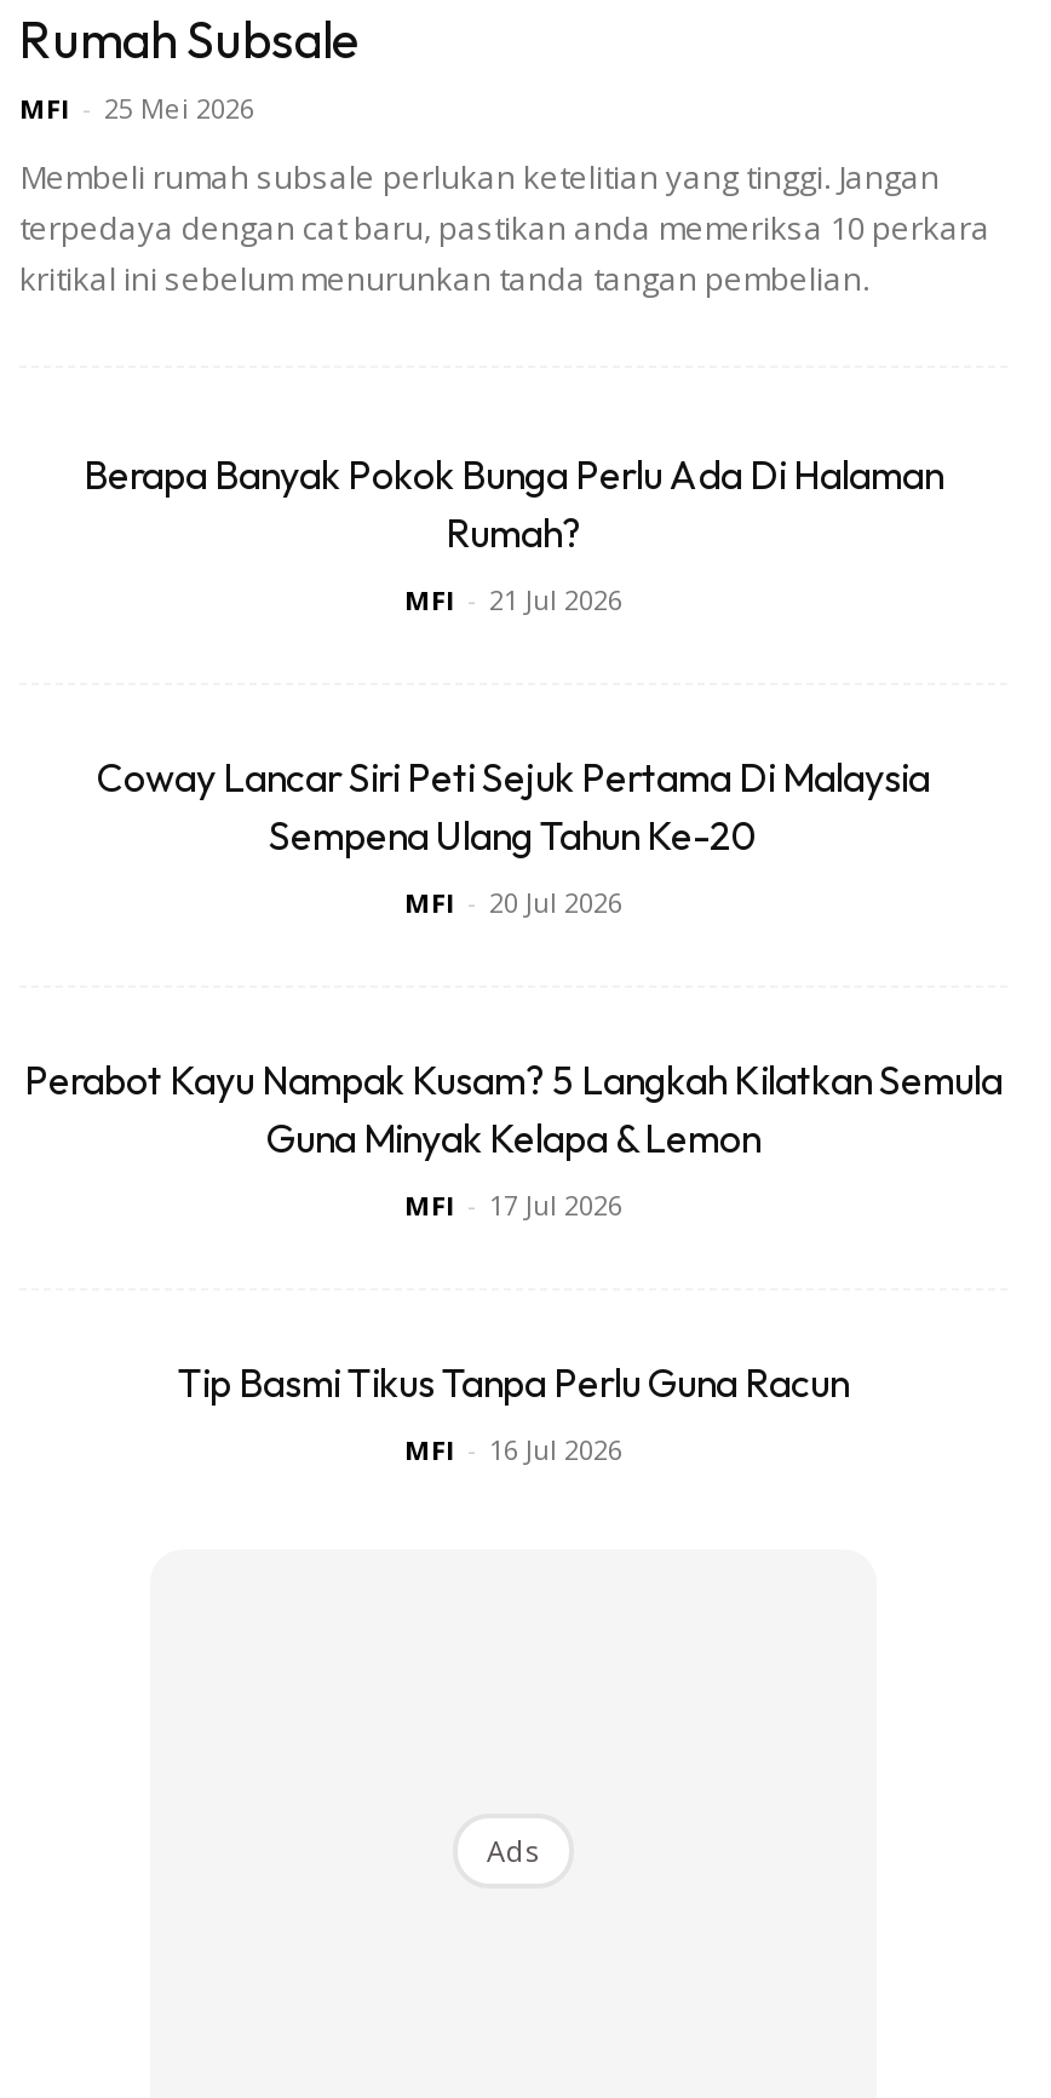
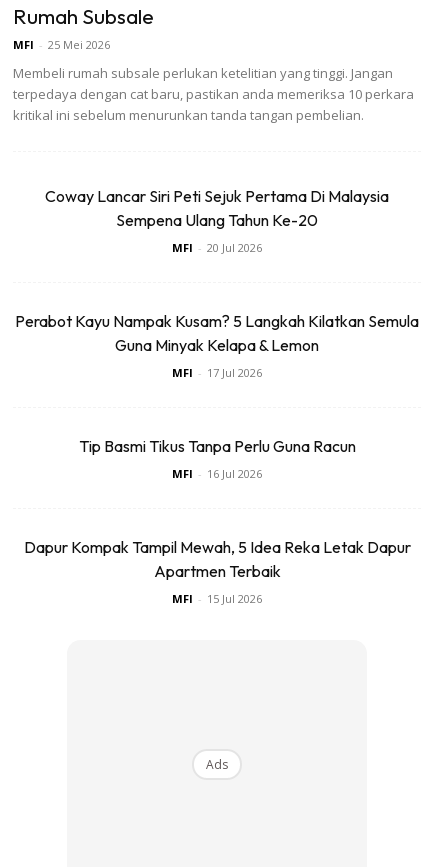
- Berapa Banyak Pokok Bunga Perlu Ada Di Halaman
- Rumah?
- MFI - 21 Jul 2026

moved up: Coway Lancar Siri Peti Sejuk Pertama Di Malaysia | Sempena Ulang Tahun Ke-20 | MFI - 20 Jul 2026 | Perabot Kayu Nampak Kusam? 5 Langkah Kilatkan Semula | Guna Minyak Kelapa & Lemon | MFI - 17 Jul 2026 | Tip Basmi Tikus Tanpa Perlu Guna Racun | MFI - 16 Jul 2026

+ Dapur Kompak Tampil Mewah, 5 Idea Reka Letak Dapur
+ Apartmen Terbaik
+ MFI - 15 Jul 2026
